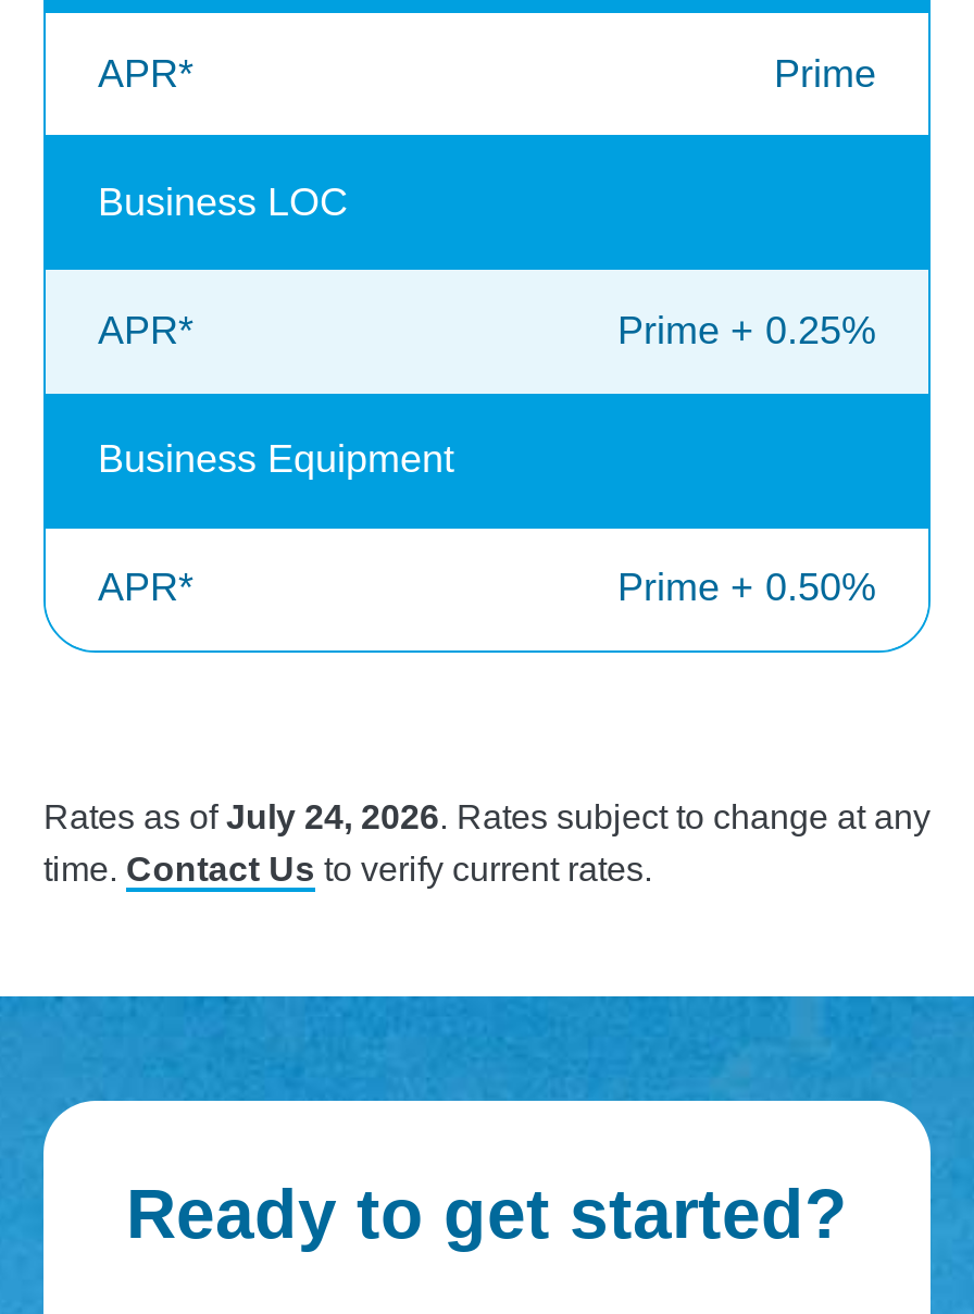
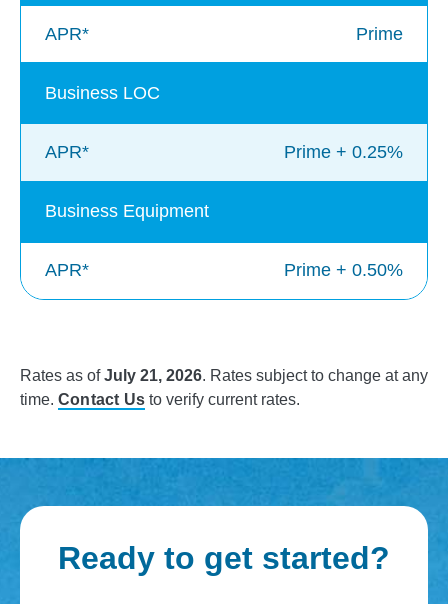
- Rates as of July 24, 2026. Rates subject to change at any
+ Rates as of July 21, 2026. Rates subject to change at any
